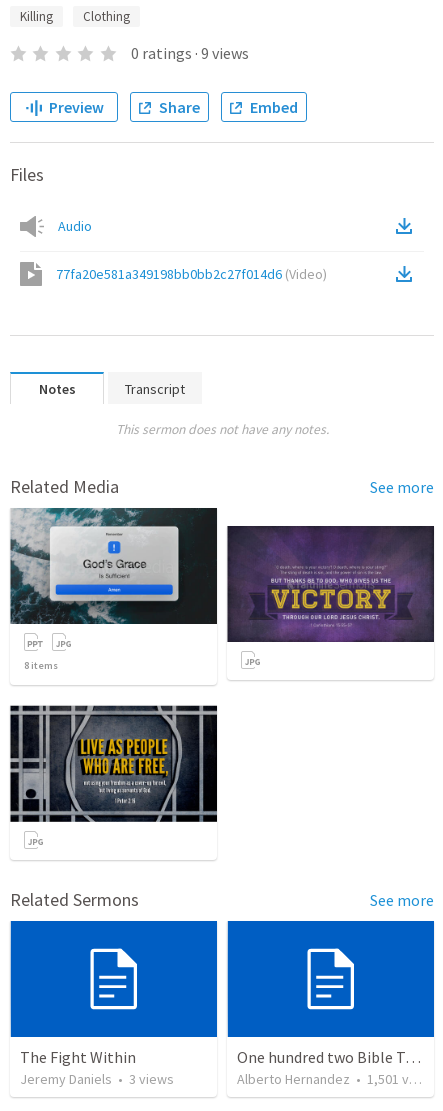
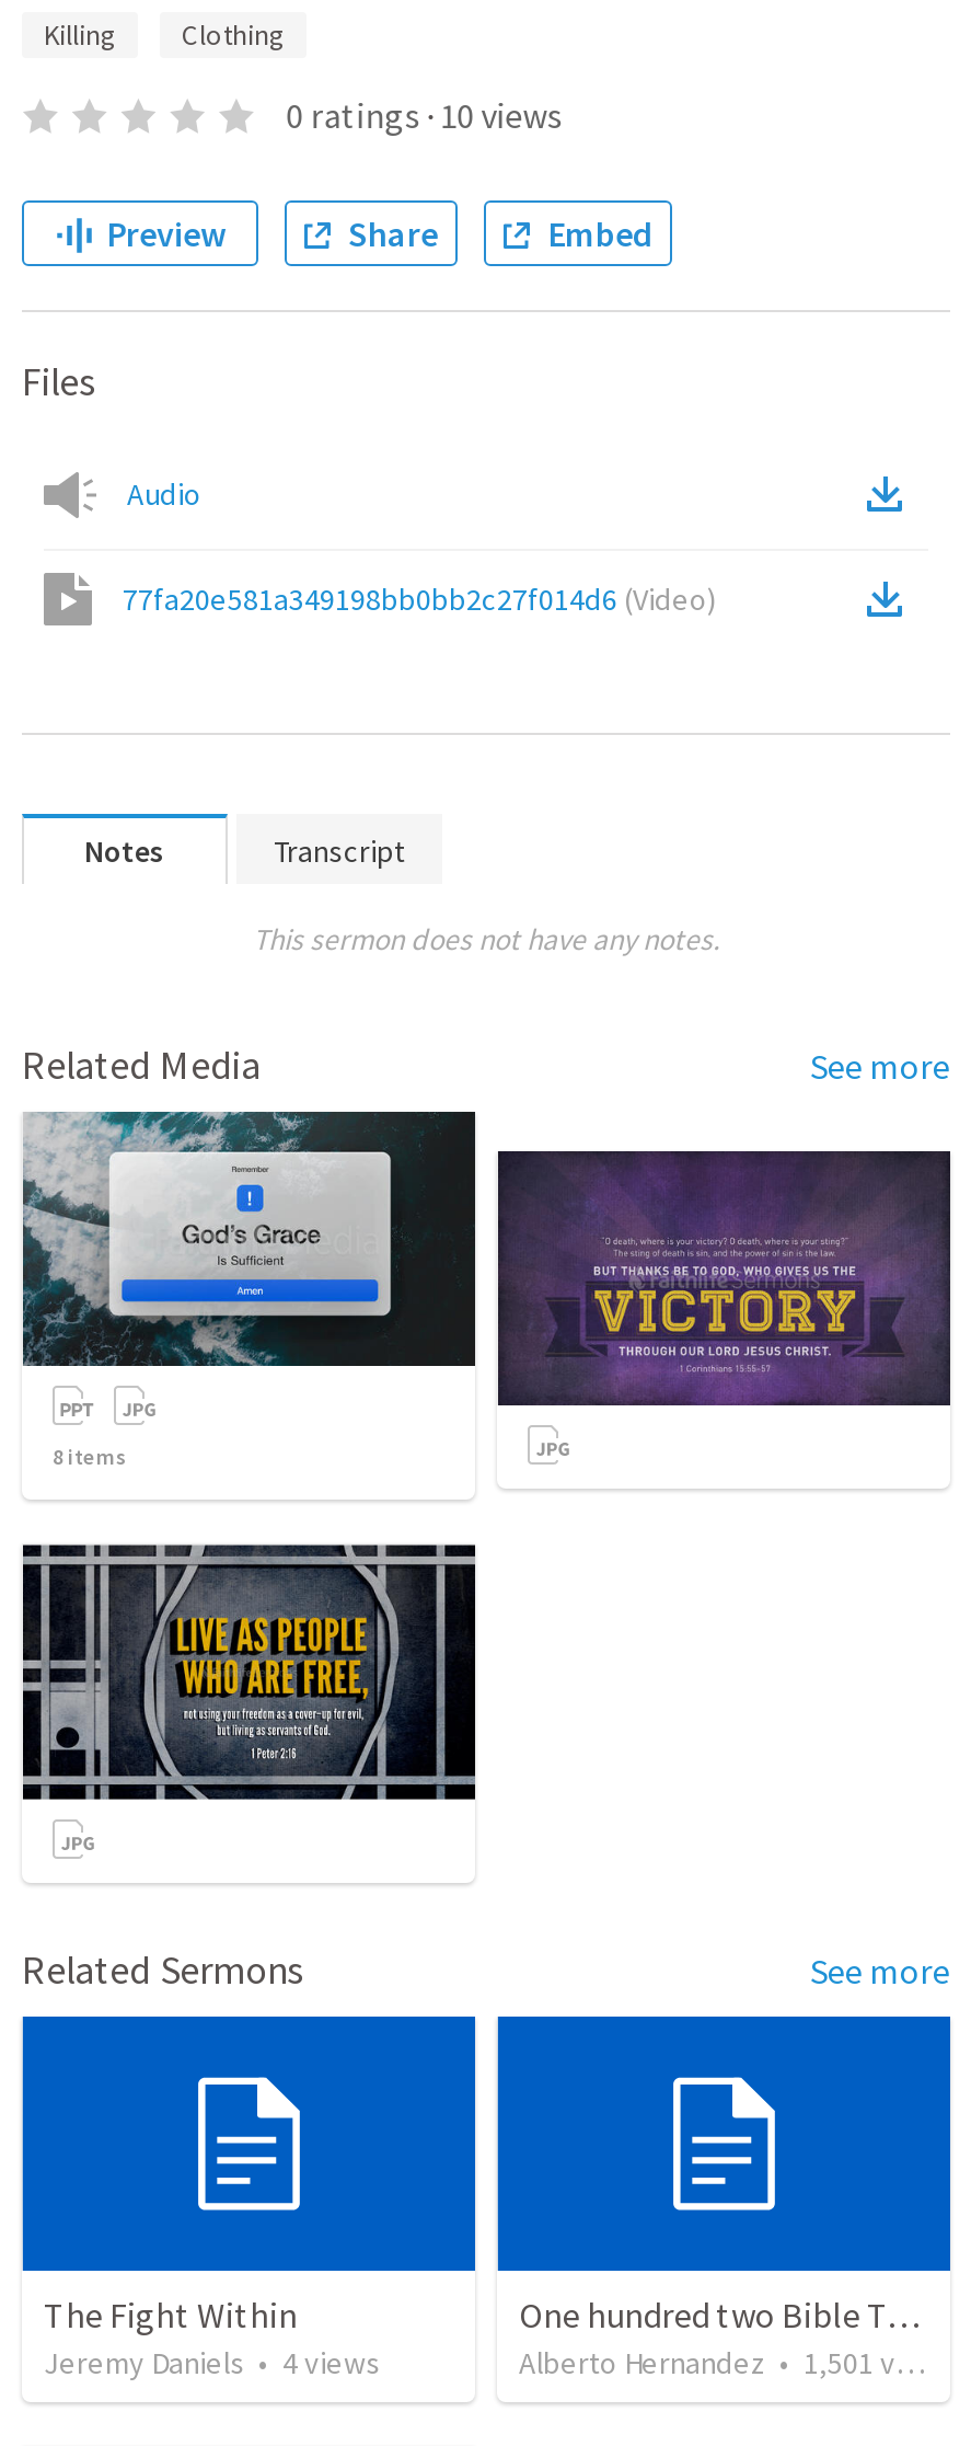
- 0 ratings · 9 views
+ 0 ratings · 10 views

- Jeremy Daniels • 3 views
+ Jeremy Daniels • 4 views
